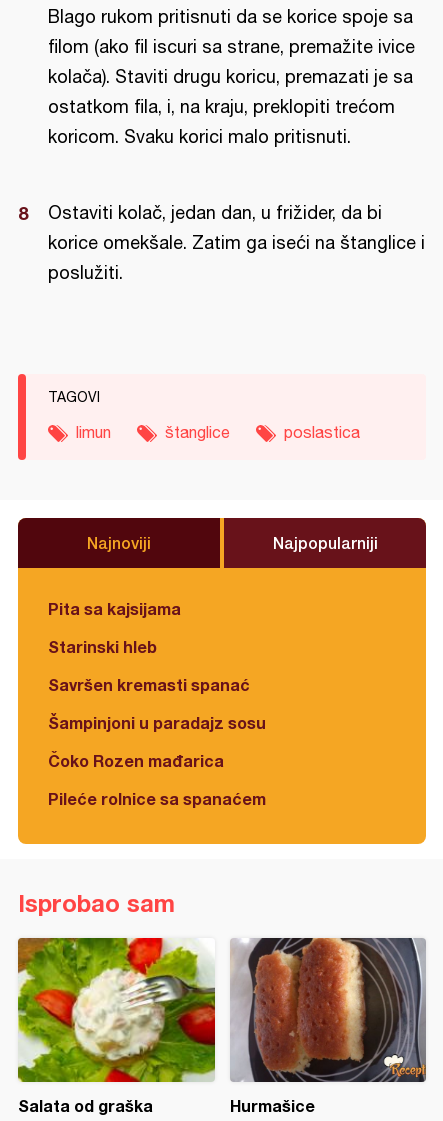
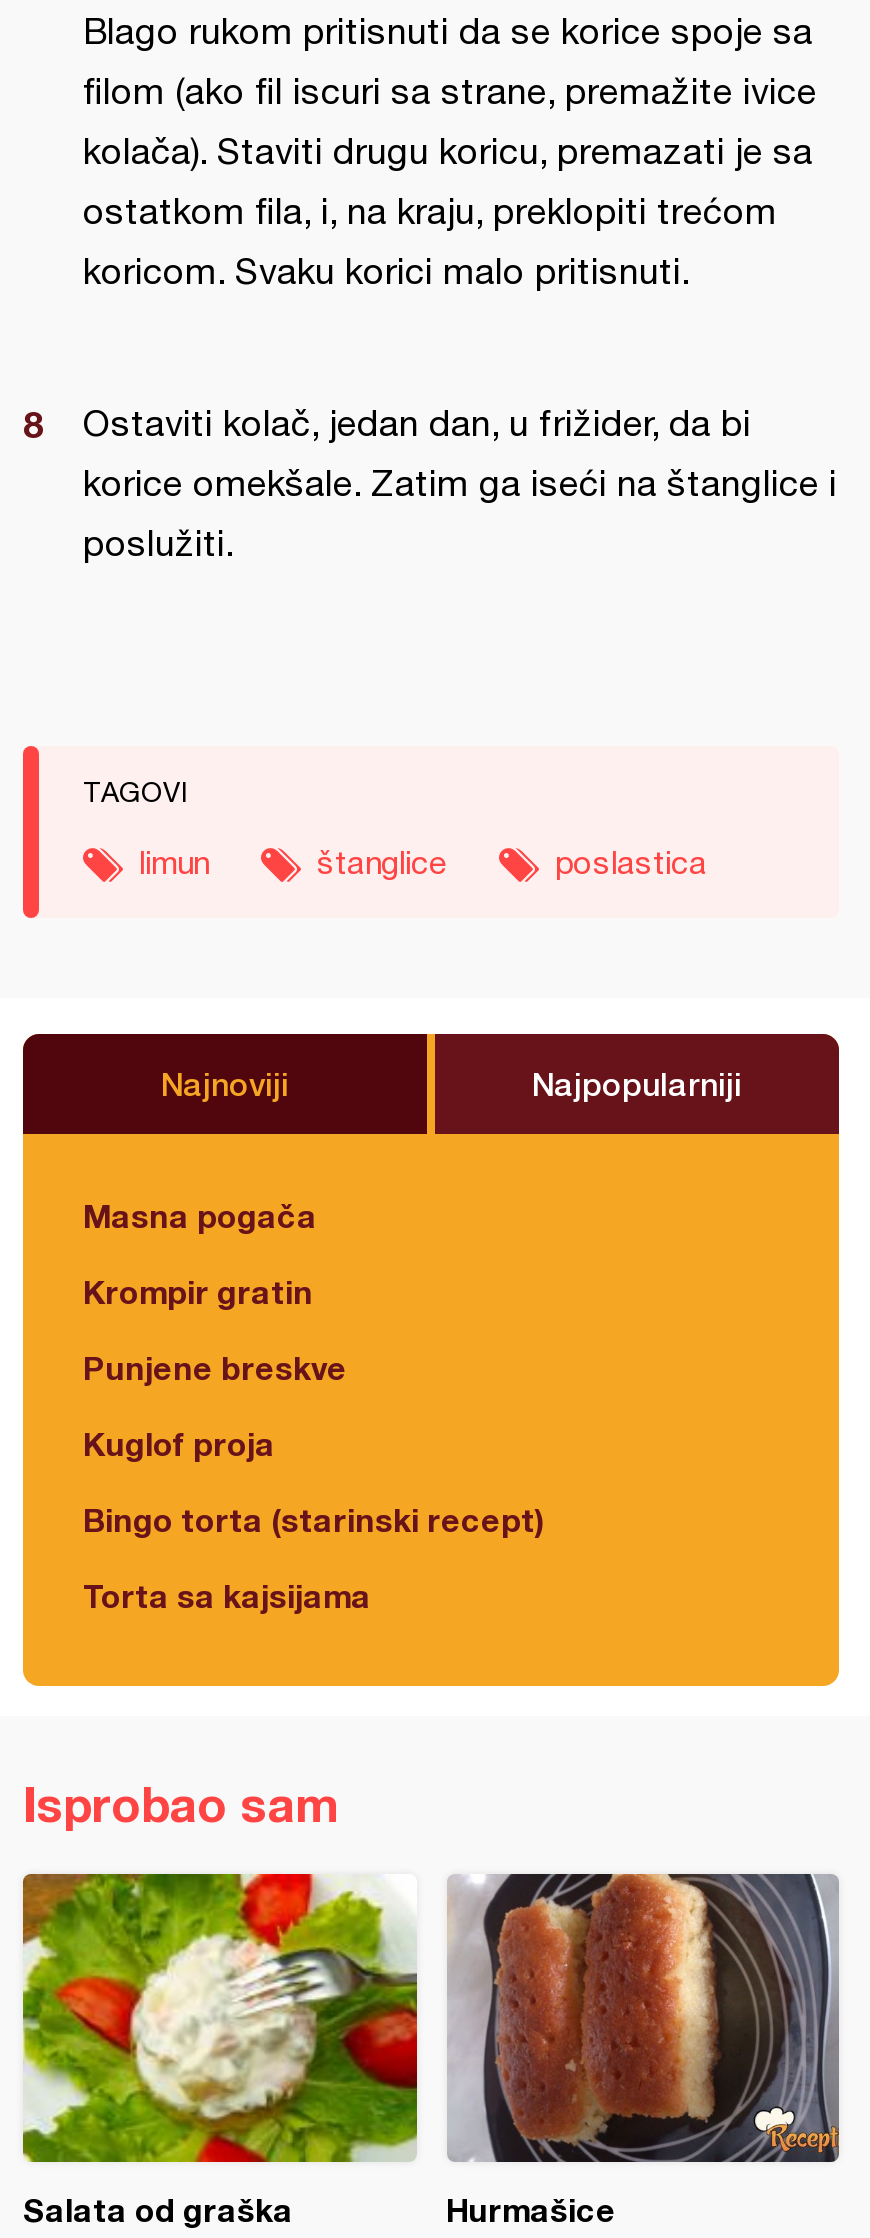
- Pita sa kajsijama
+ Masna pogača

- Starinski hleb
+ Krompir gratin

- Savršen kremasti spanać
+ Punjene breskve

- Šampinjoni u paradajz sosu
+ Kuglof proja

- Čoko Rozen mađarica
+ Bingo torta (starinski recept)

- Pileće rolnice sa spanaćem
+ Torta sa kajsijama
